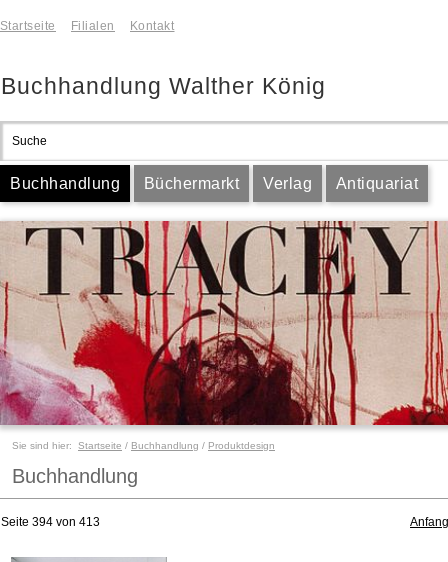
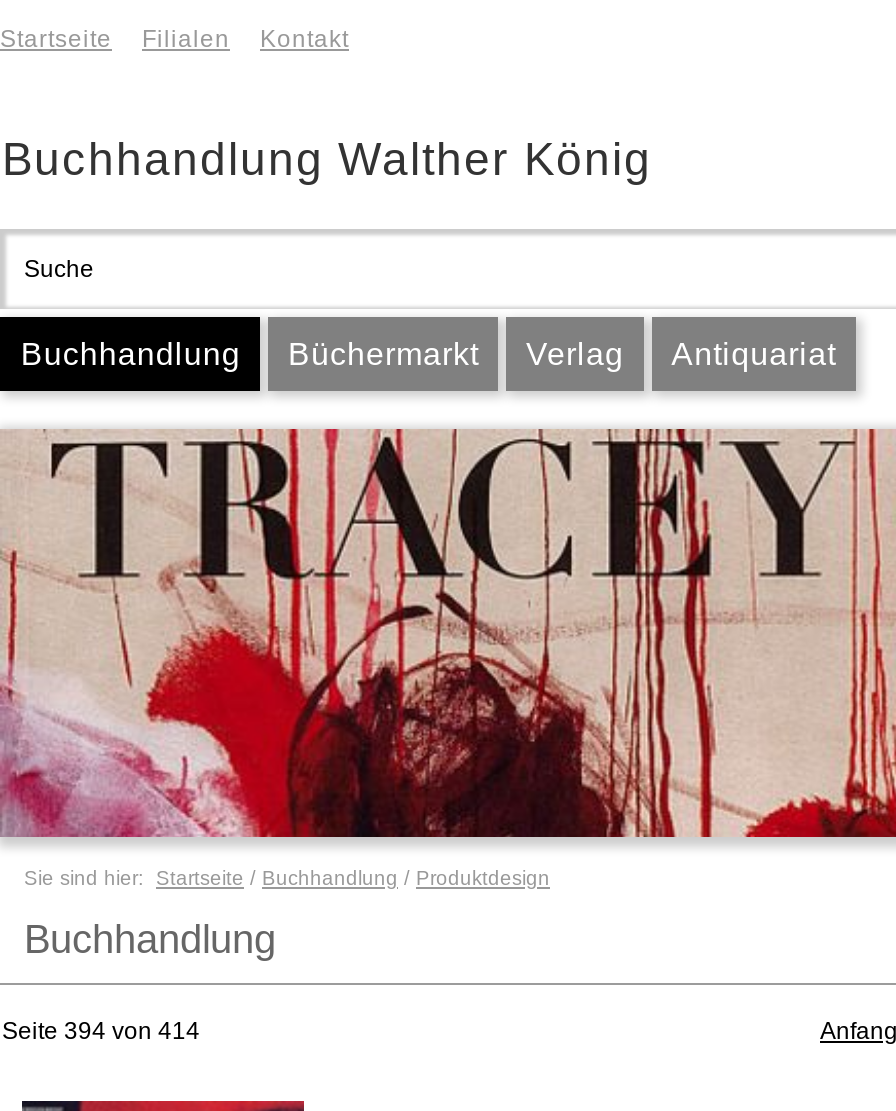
- Seite 394 von 413
+ Seite 394 von 414
